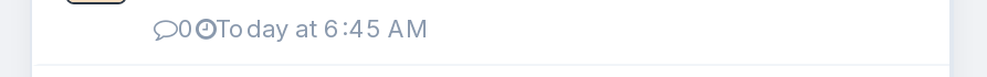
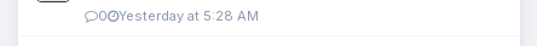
- Today at 6:45 AM
+ Yesterday at 5:28 AM
